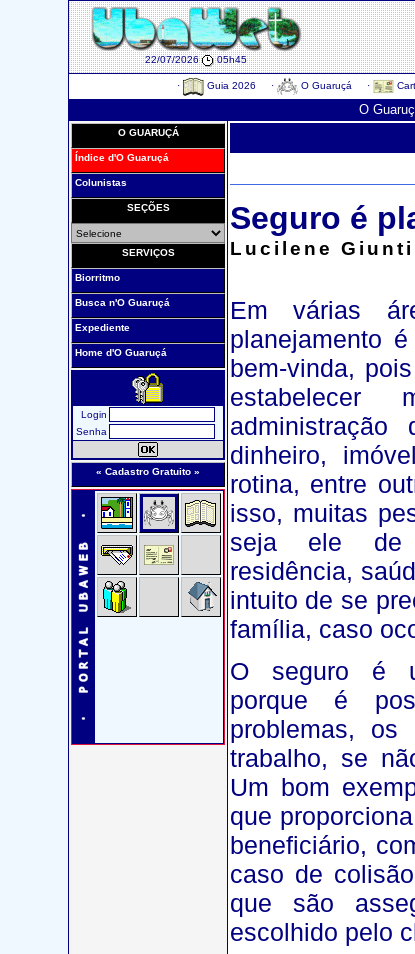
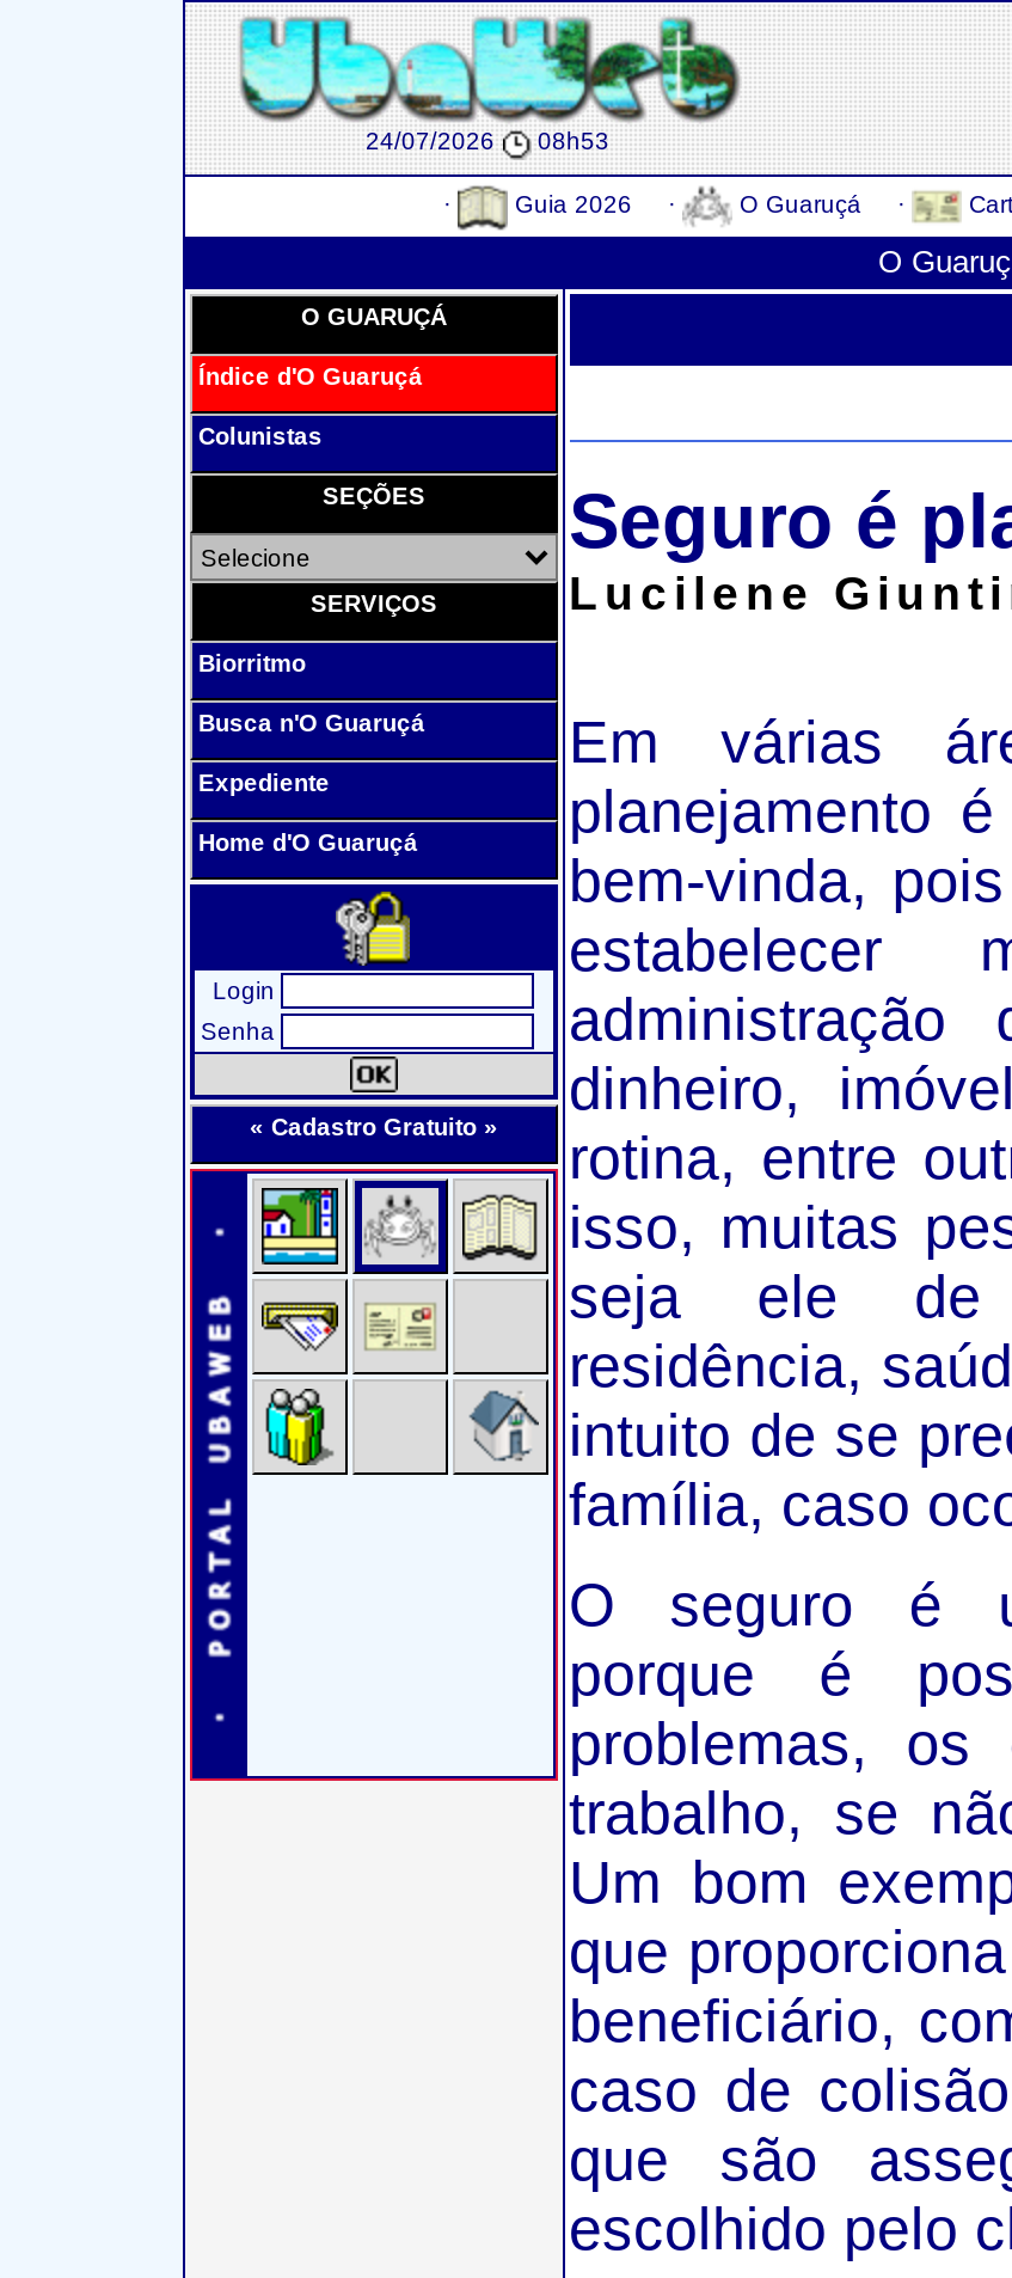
- 22/07/2026
- 05h45
+ 24/07/2026
+ 08h53
